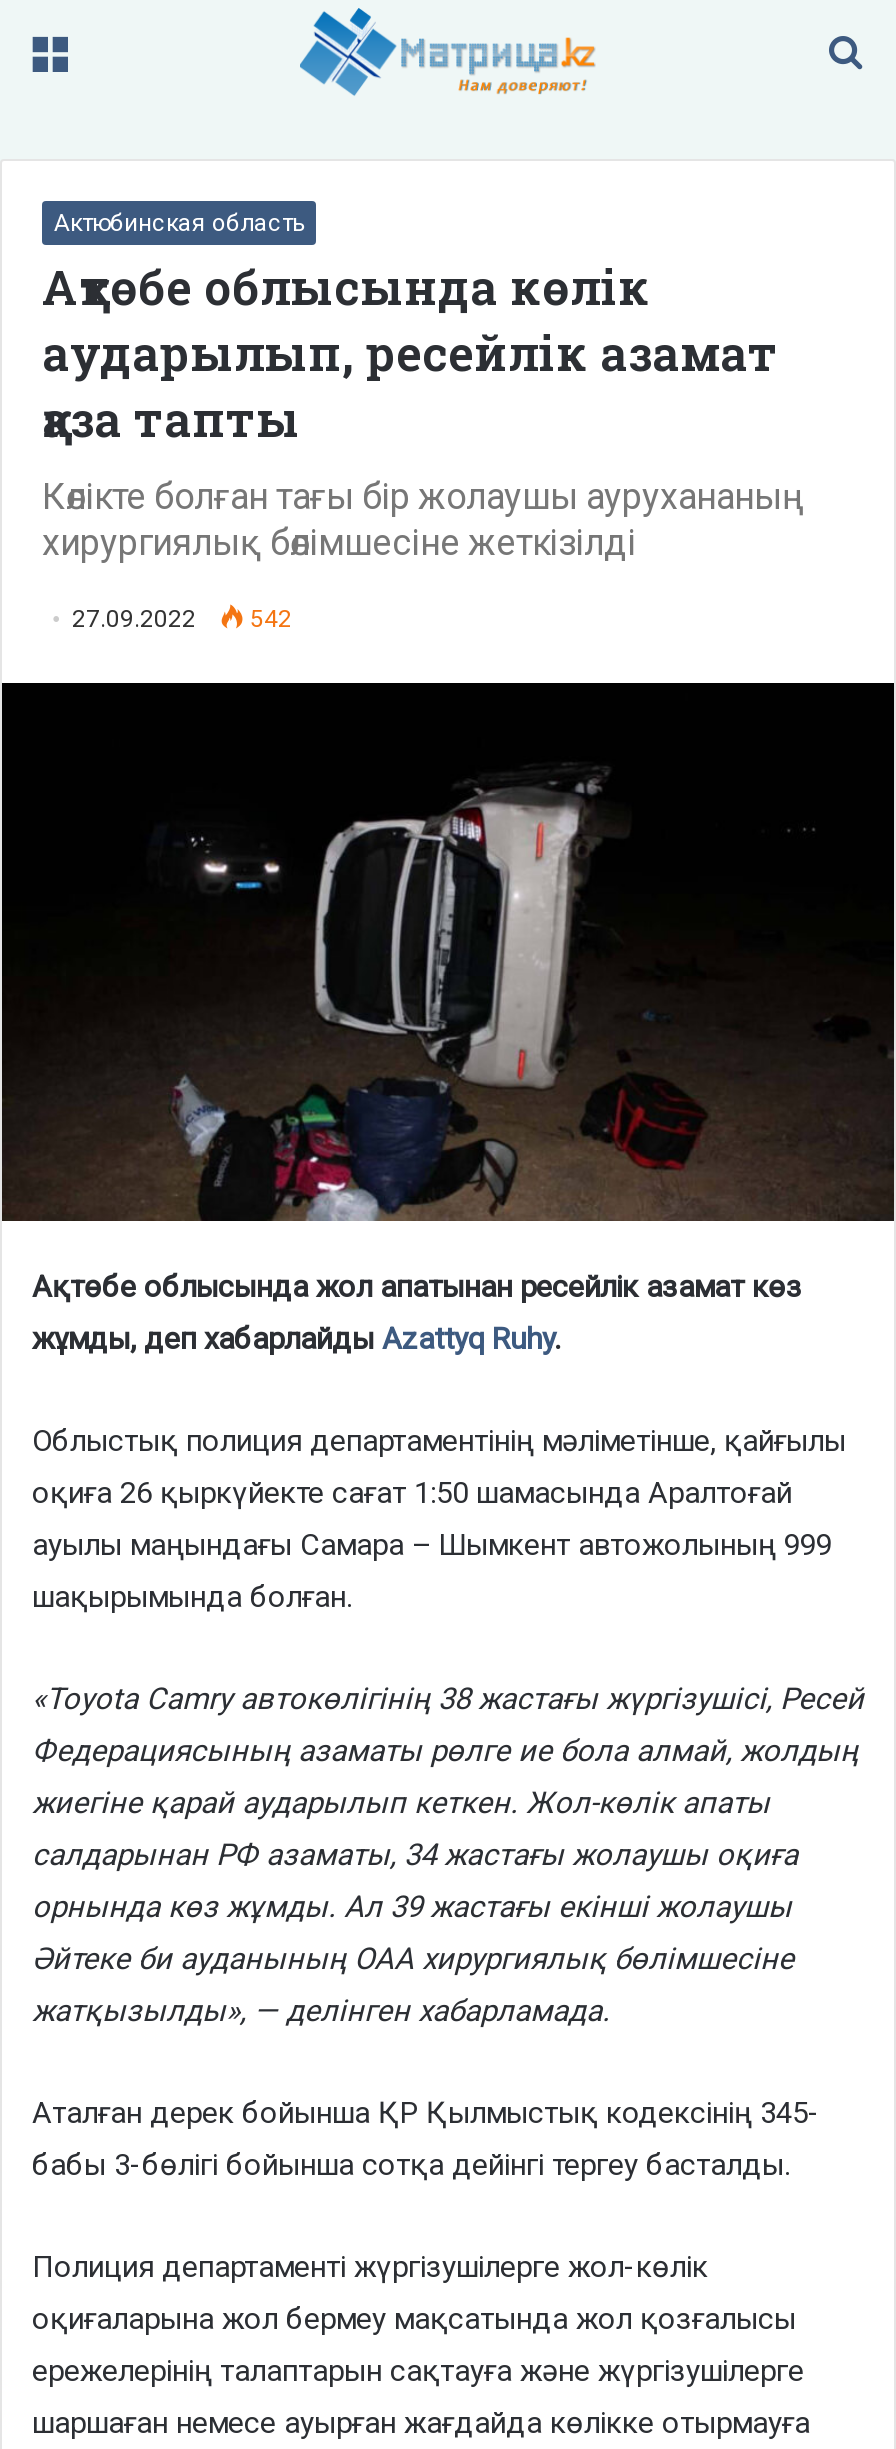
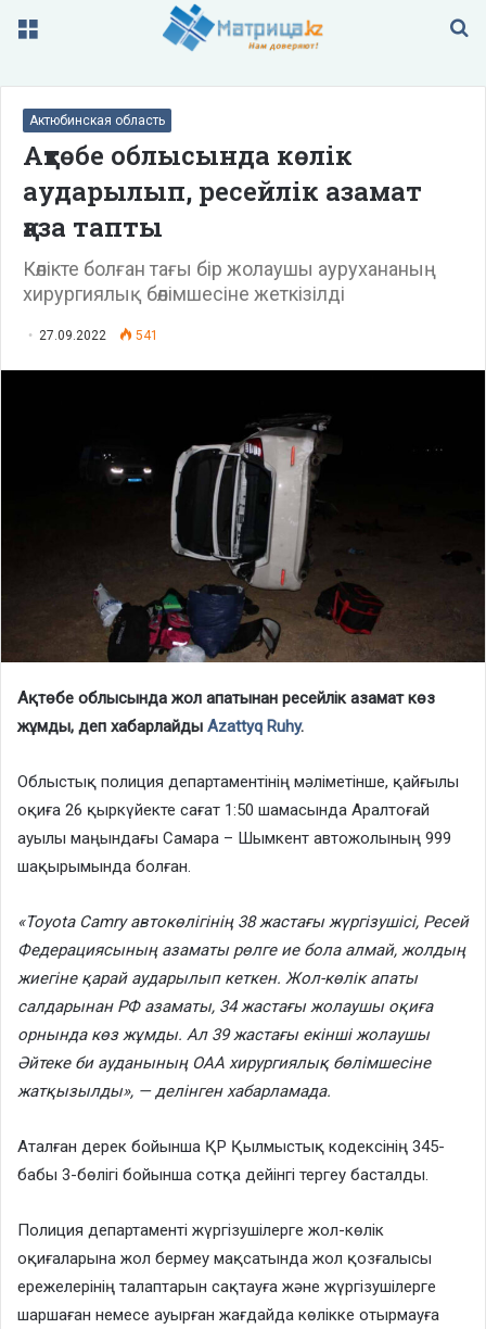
- 27.09.2022 542
+ 27.09.2022 541
